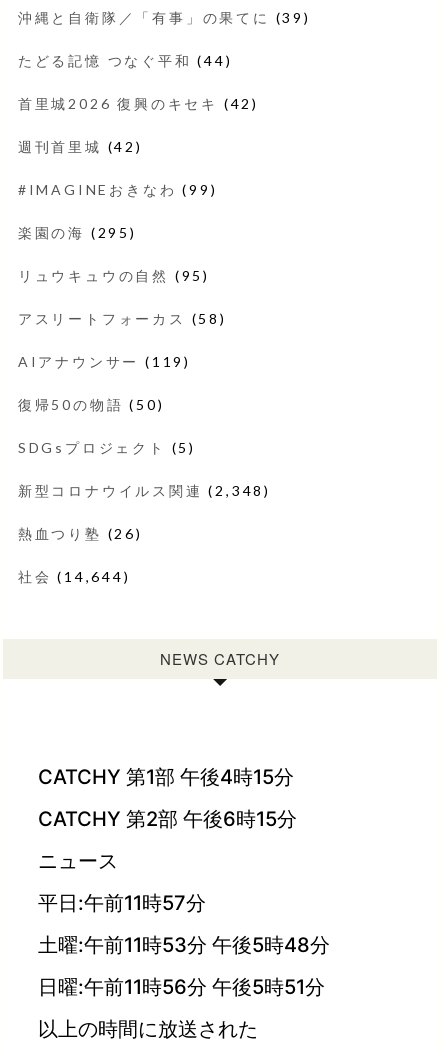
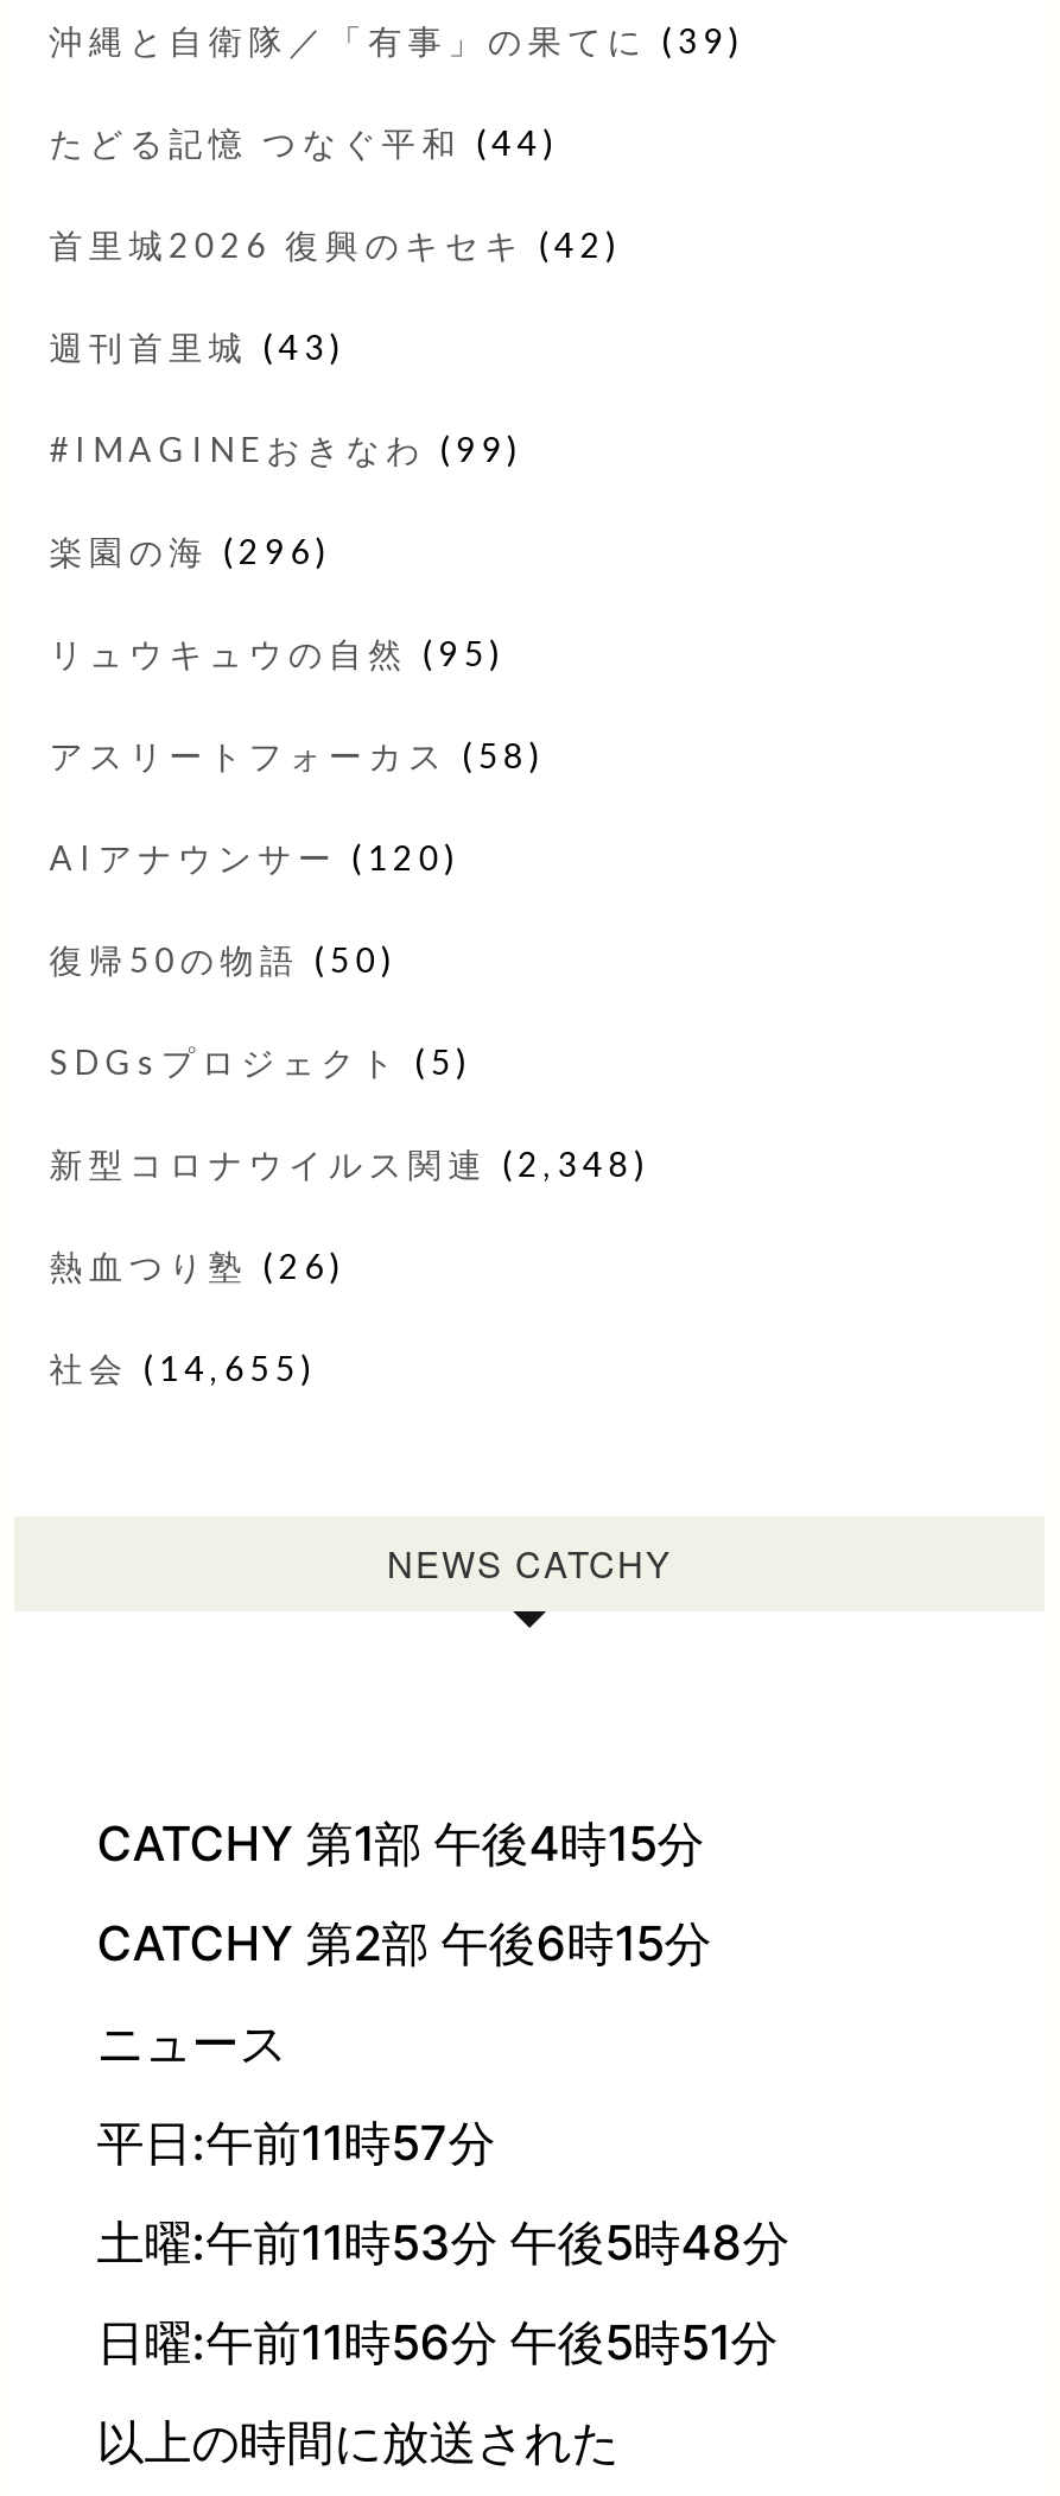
- 週刊首里城(42)
+ 週刊首里城(43)

- 楽園の海(295)
+ 楽園の海(296)

- AIアナウンサー(119)
+ AIアナウンサー(120)

- 社会(14,644)
+ 社会(14,655)
